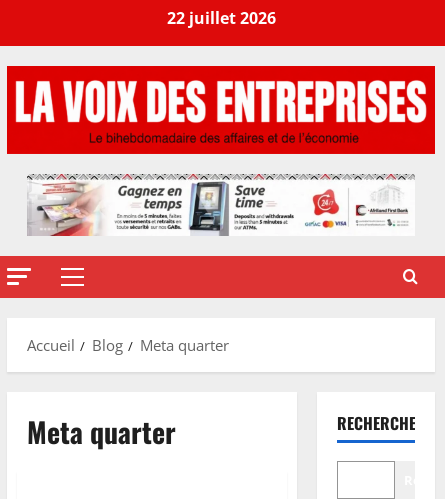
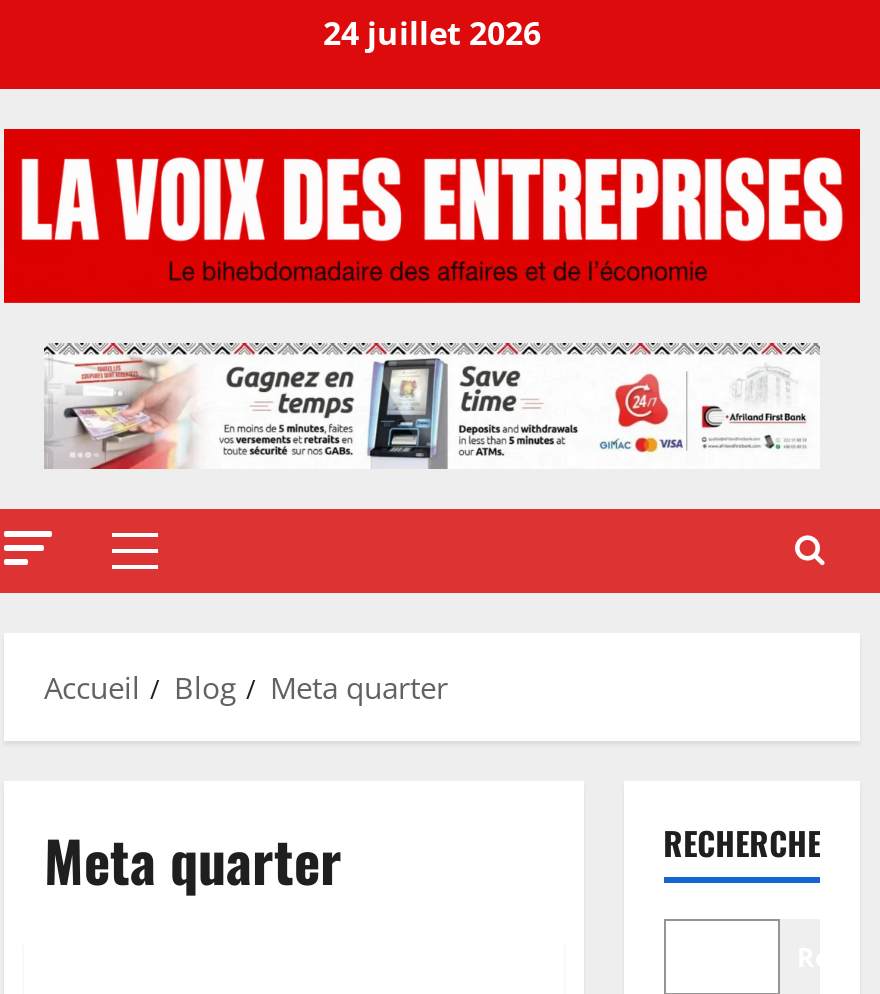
- 22 juillet 2026
+ 24 juillet 2026
